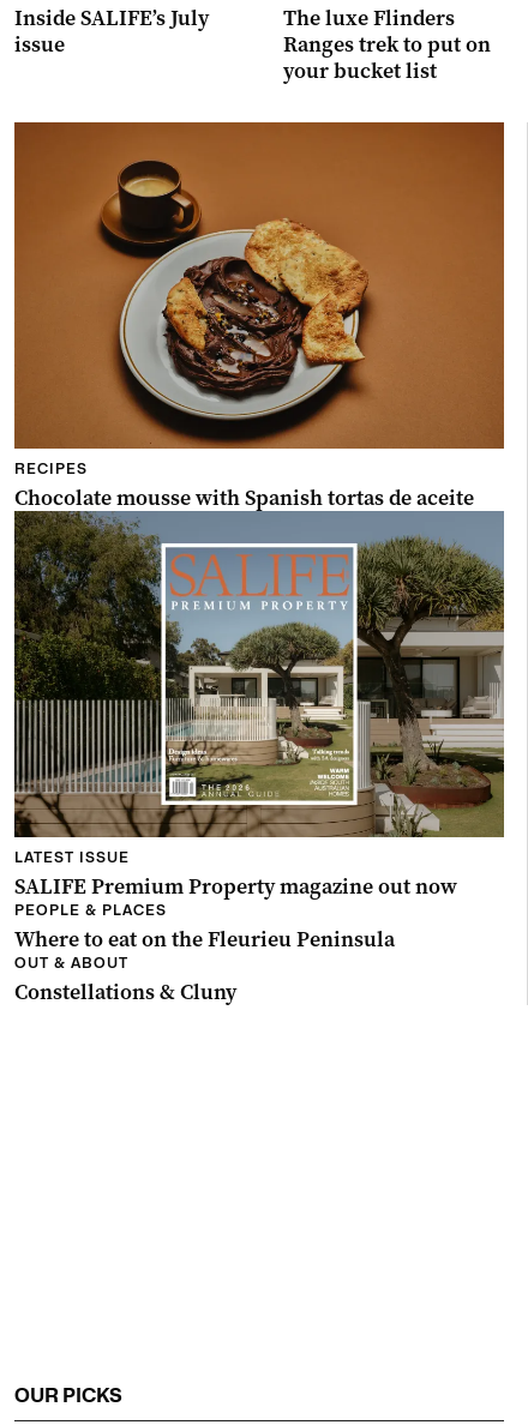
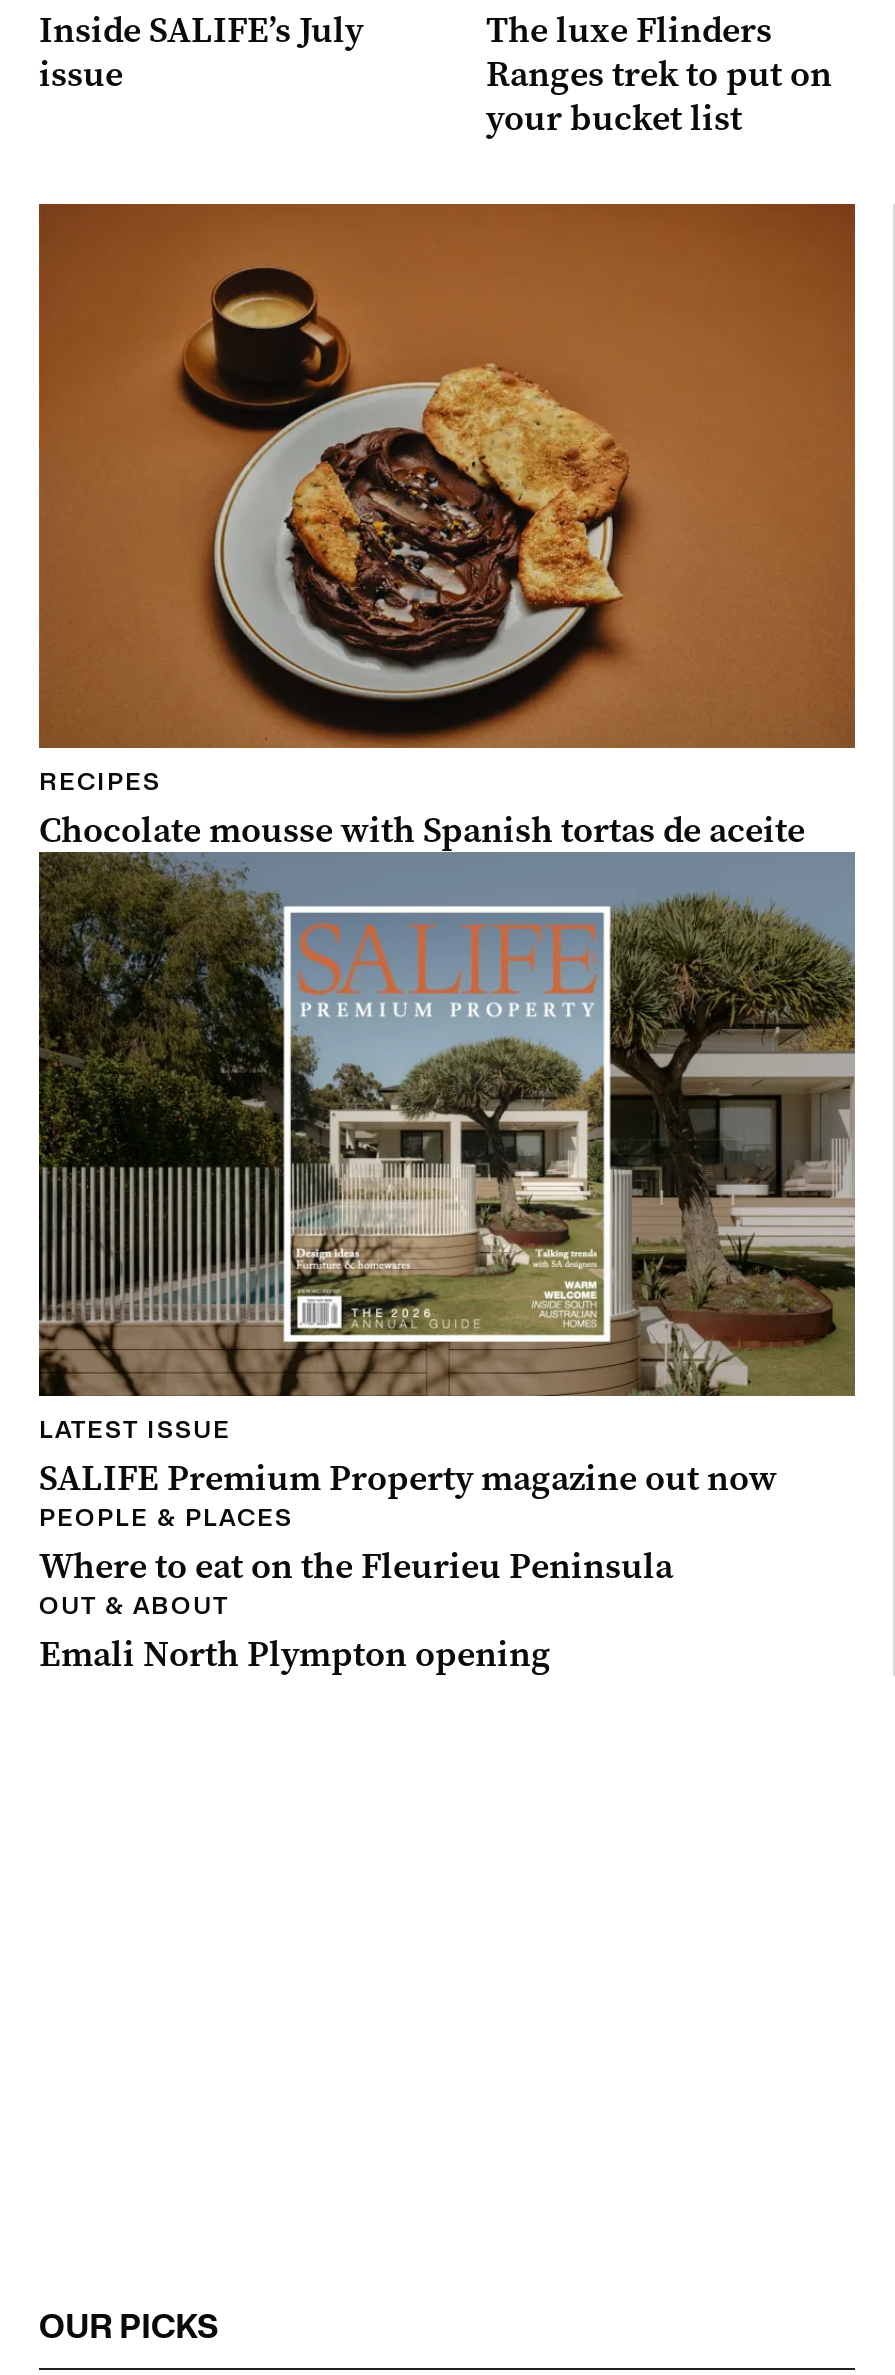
- Constellations & Cluny
+ Emali North Plympton opening
